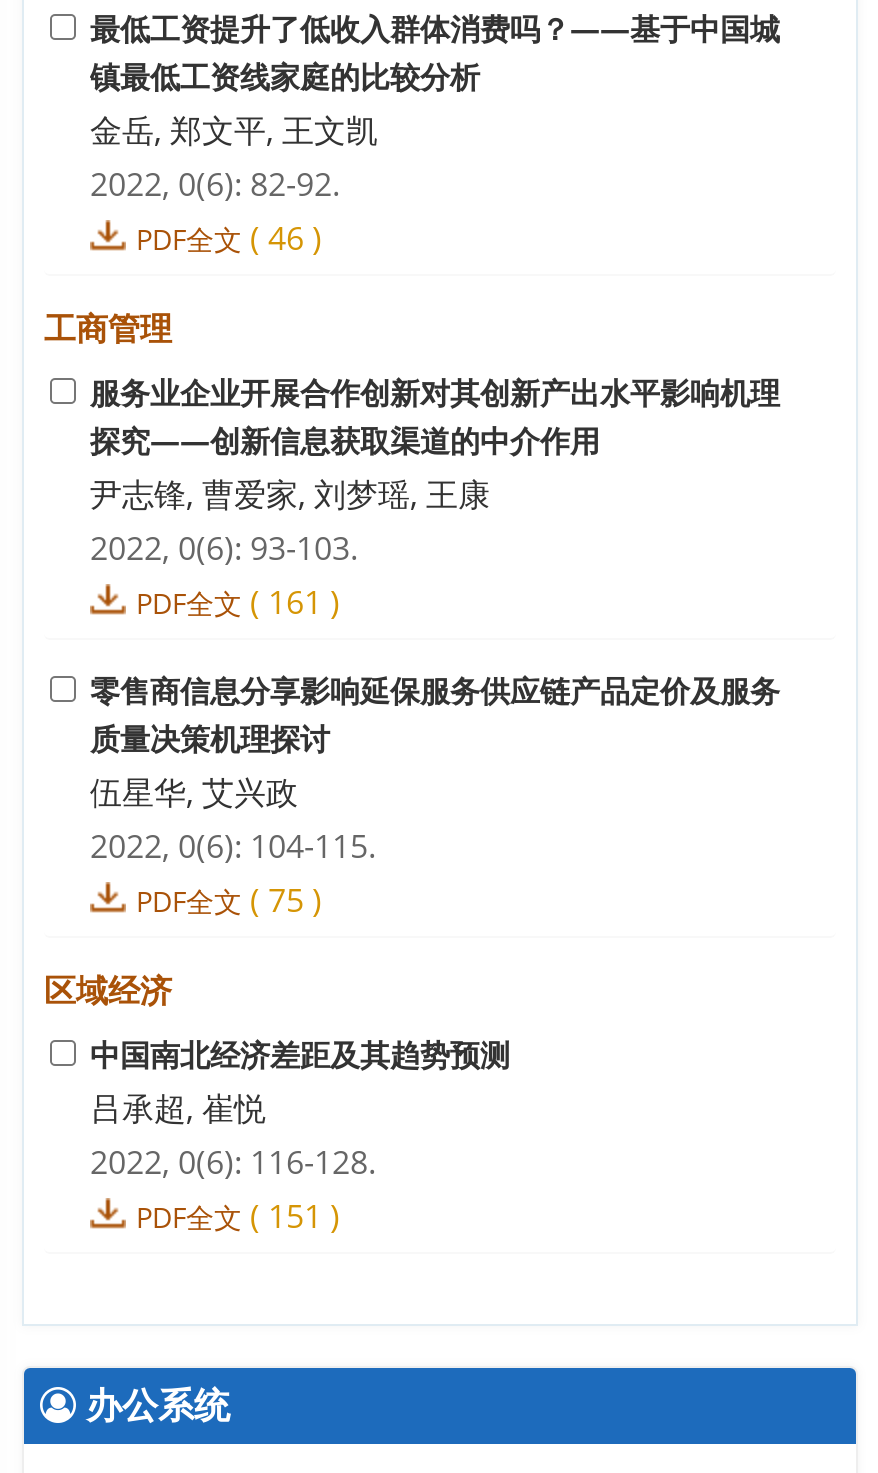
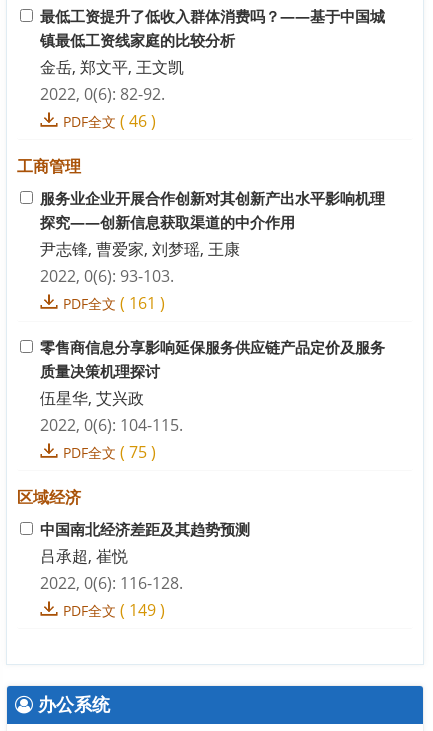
- PDF全文(151)
+ PDF全文(149)
